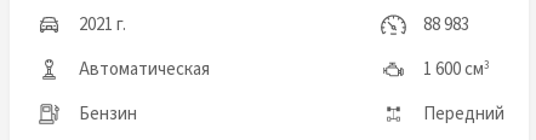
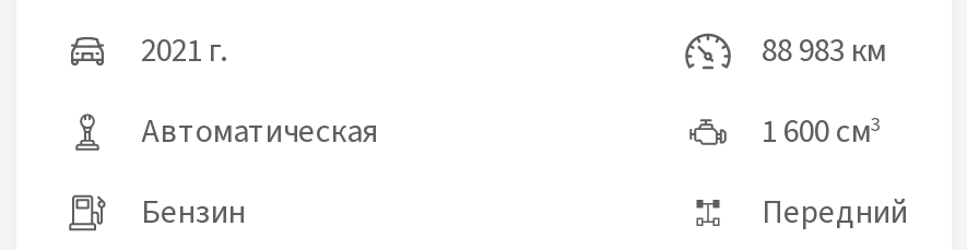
- 88 983
+ 88 983 км
